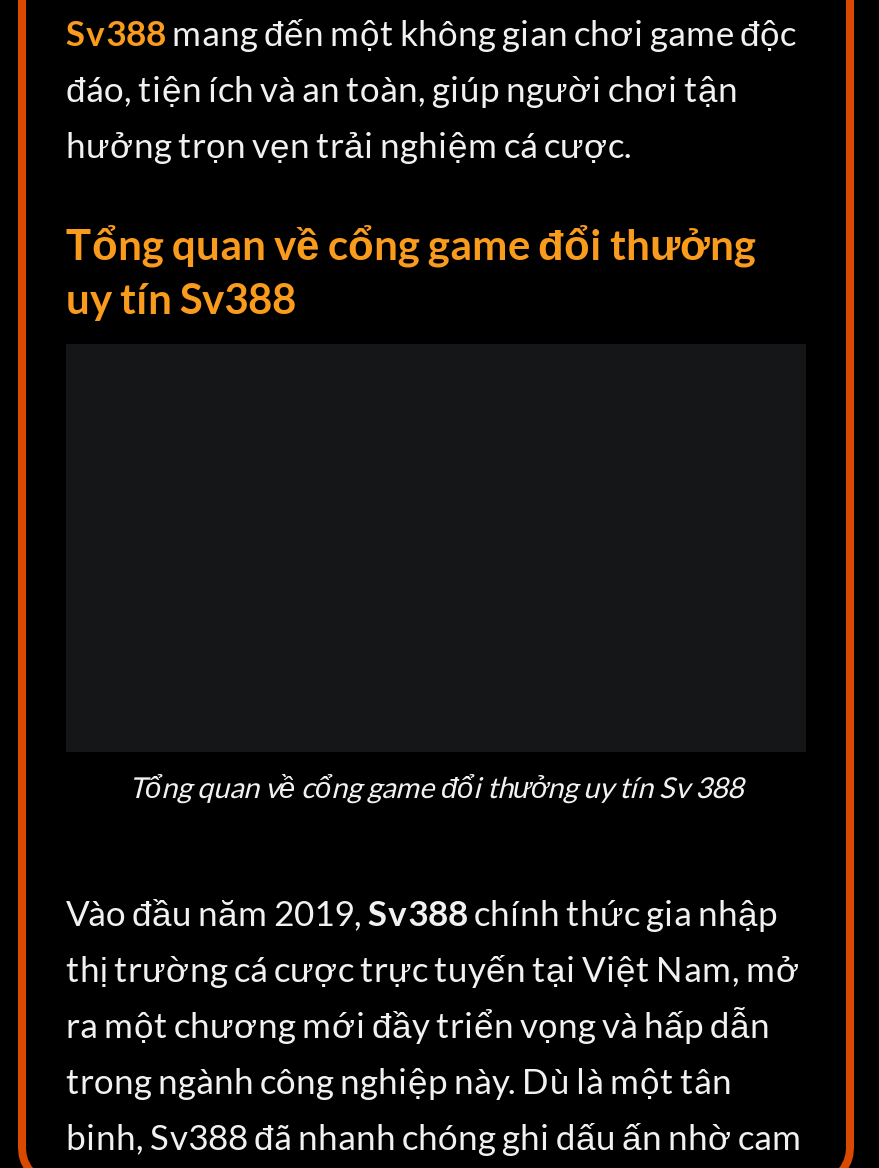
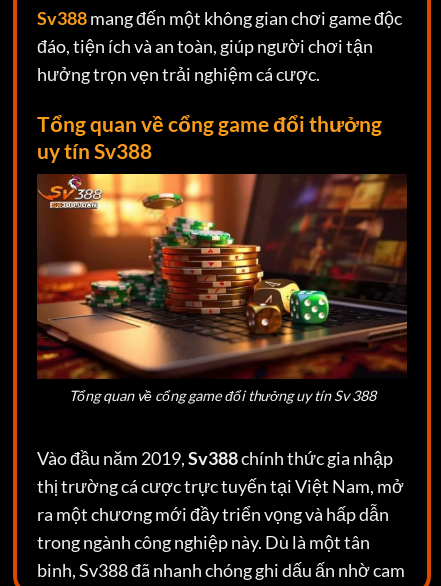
+ [image]
